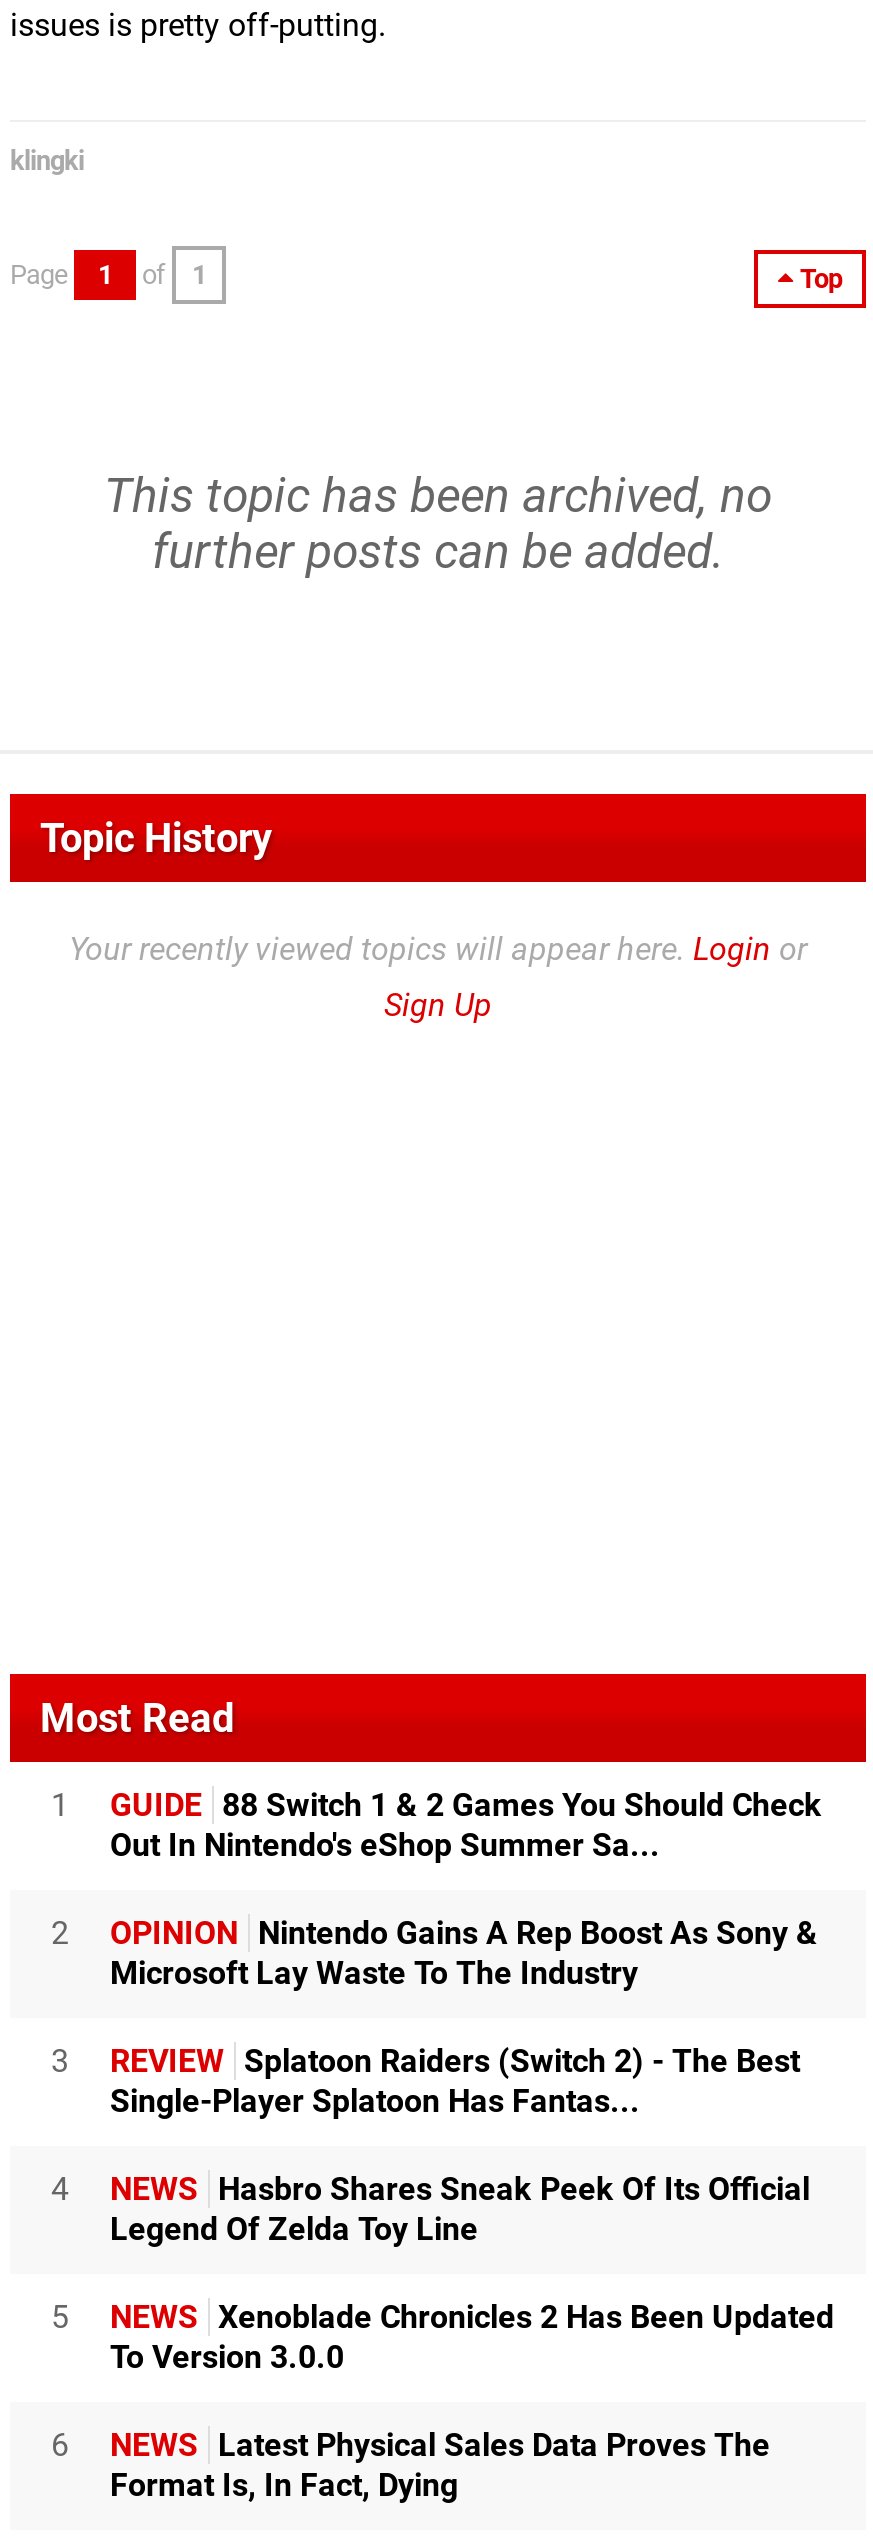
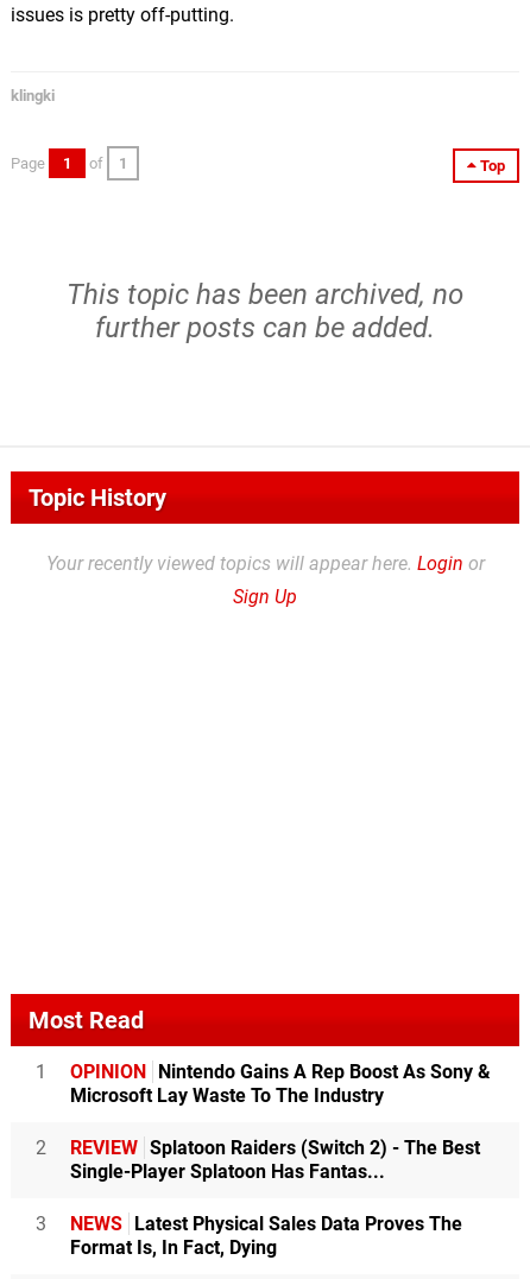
- GUIDE 88 Switch 1 & 2 Games You Should Check
- Out In Nintendo's eShop Summer Sa...
- 2

- 3 REVIEW Splatoon Raiders (Switch 2) - The Best
+ 2 REVIEW Splatoon Raiders (Switch 2) - The Best

- 4
- NEWS Hasbro Shares Sneak Peek Of Its Official
- Legend Of Zelda Toy Line
- 5
- NEWS Xenoblade Chronicles 2 Has Been Updated
- To Version 3.0.0
- 6
+ 3
